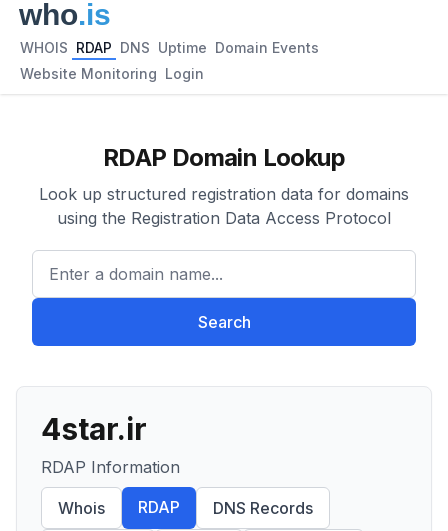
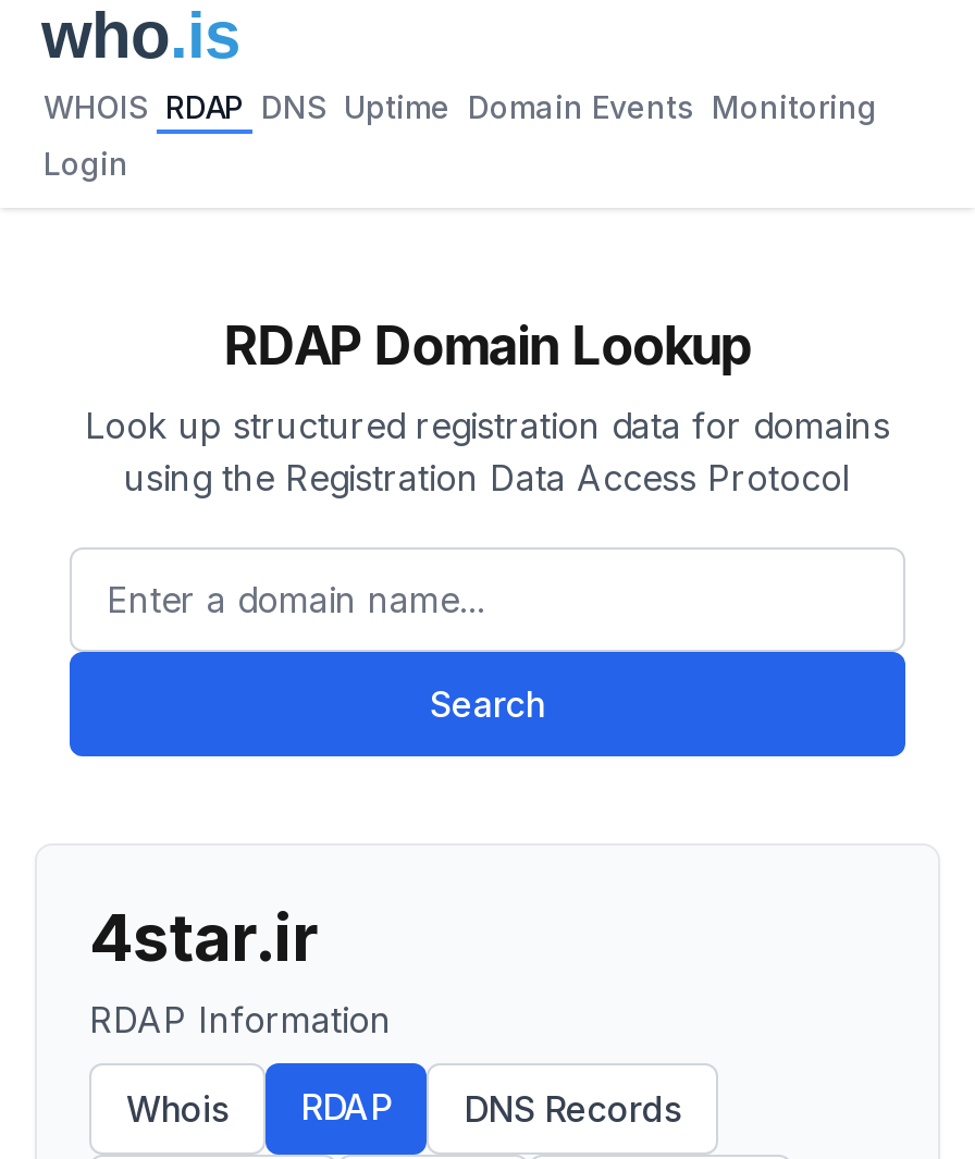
- WHOIS RDAP DNS Uptime Domain Events
+ WHOIS RDAP DNS Uptime Domain Events Monitoring

- Website Monitoring Login
+ Login
